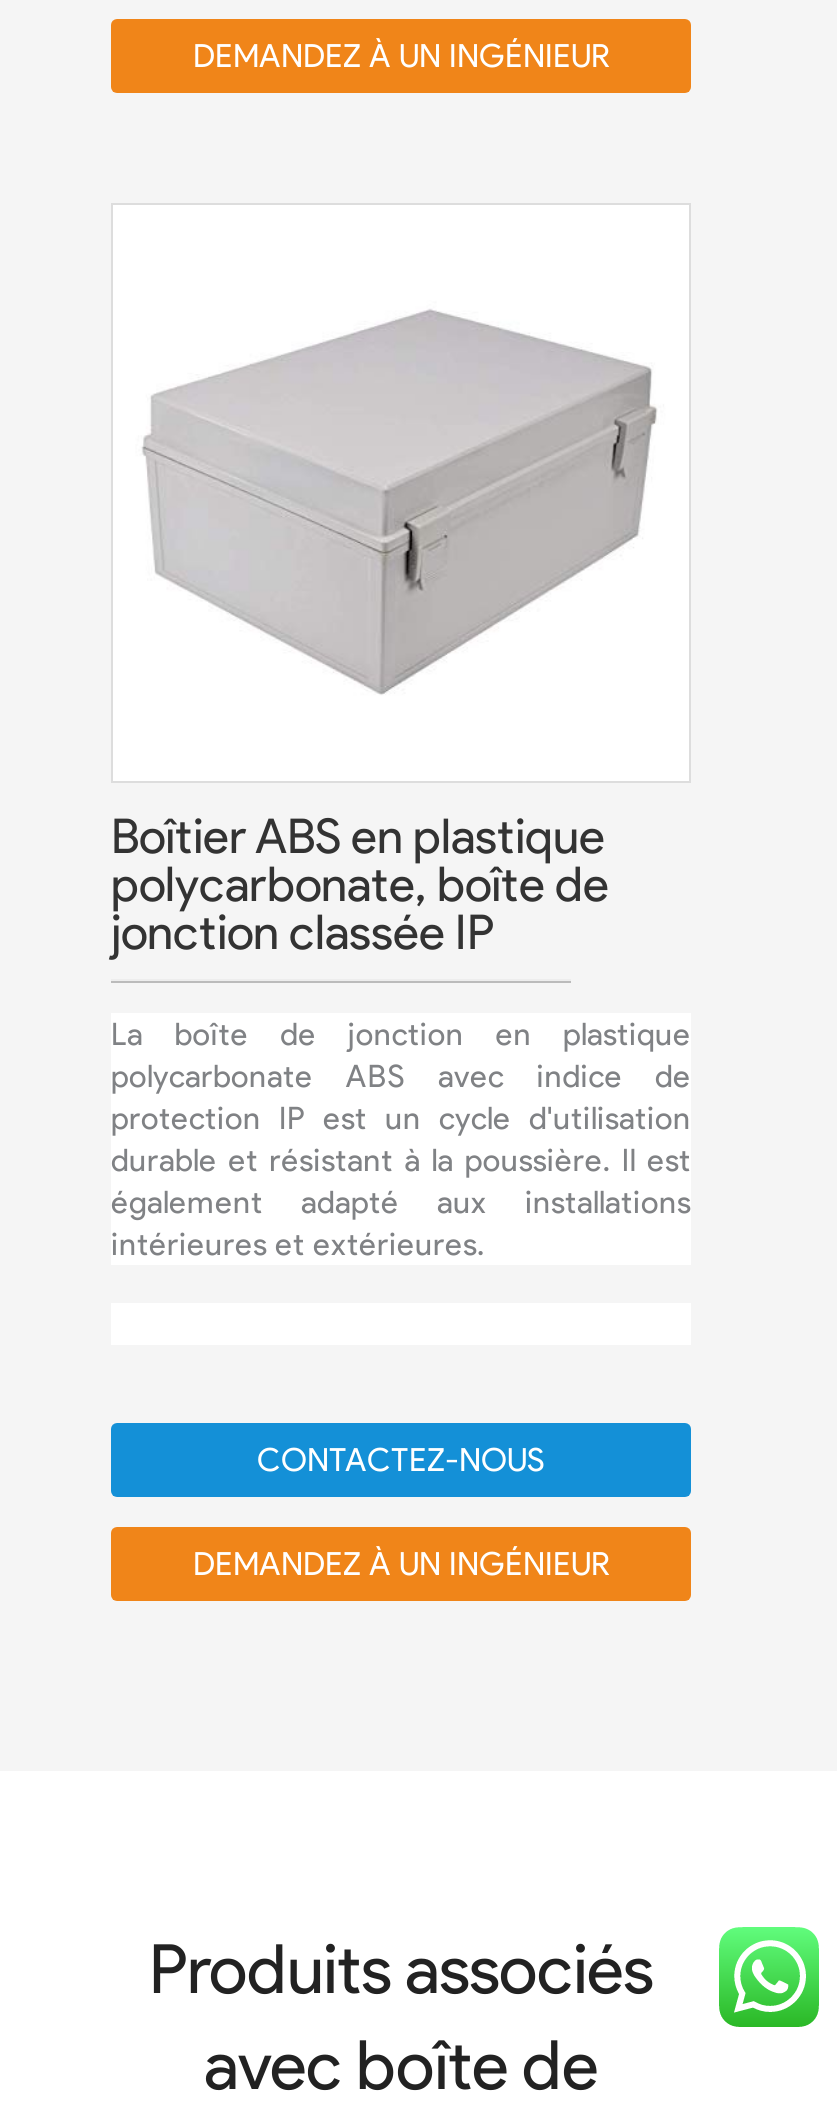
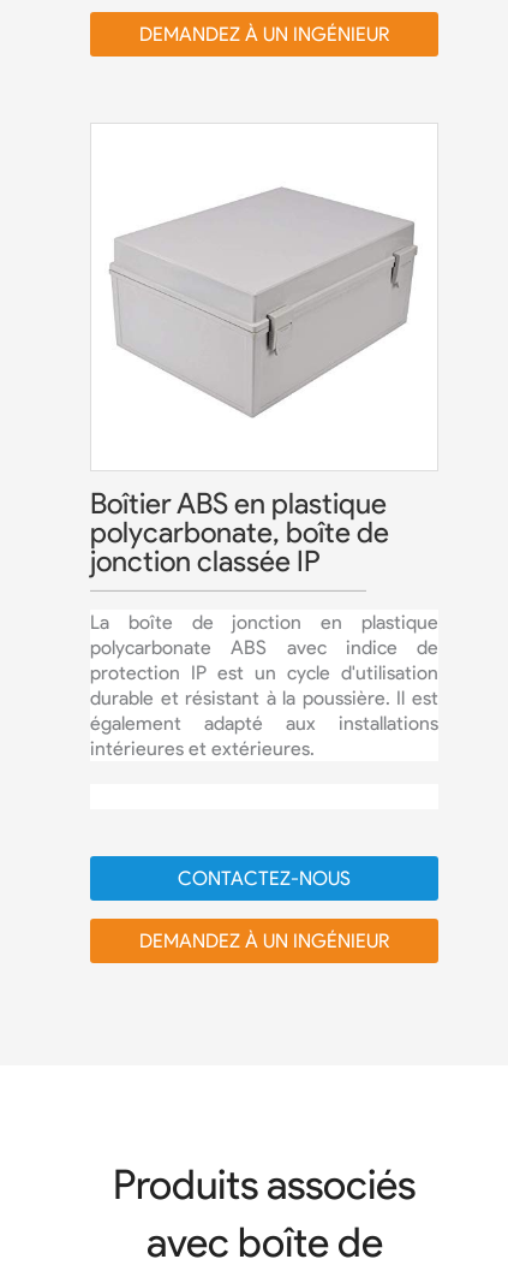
- [image]
